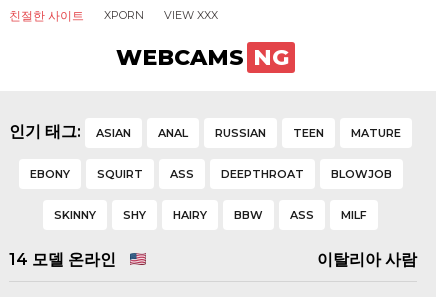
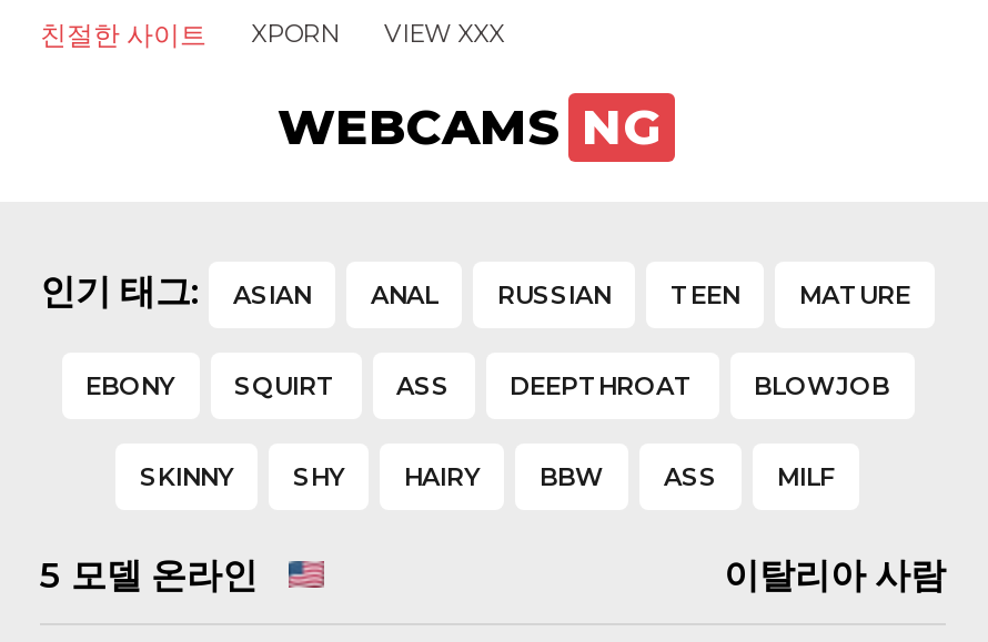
- 14 모델 온라인
+ 5 모델 온라인
